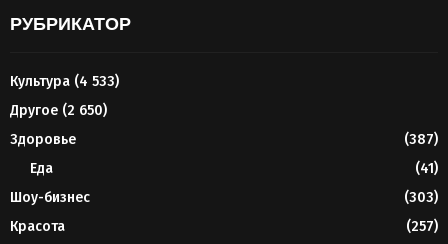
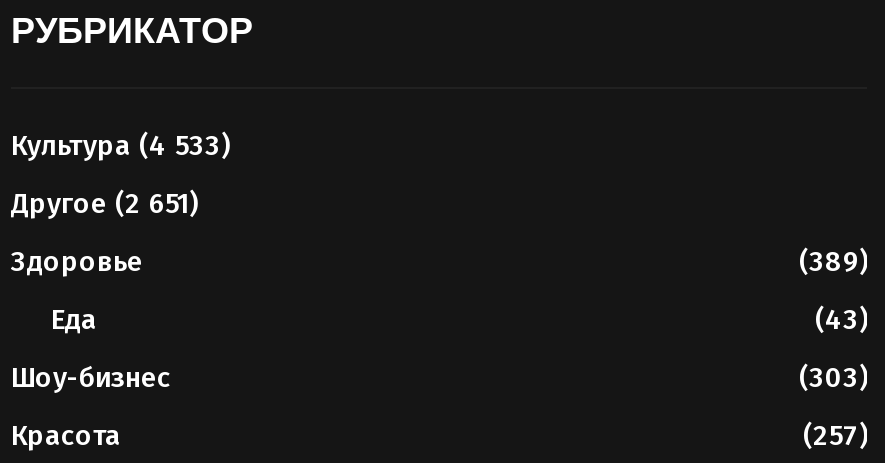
- Другое (2 650)
+ Другое (2 651)

- (387)
+ (389)

- (41)
+ (43)
